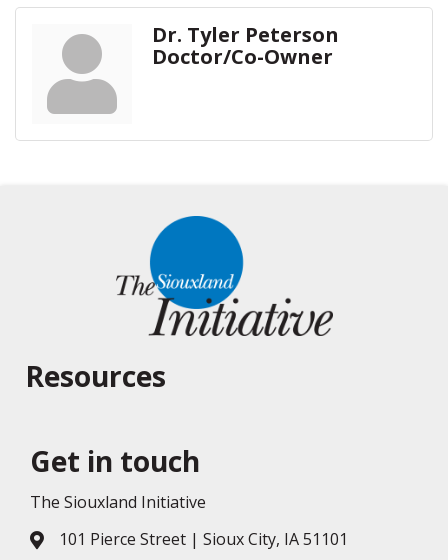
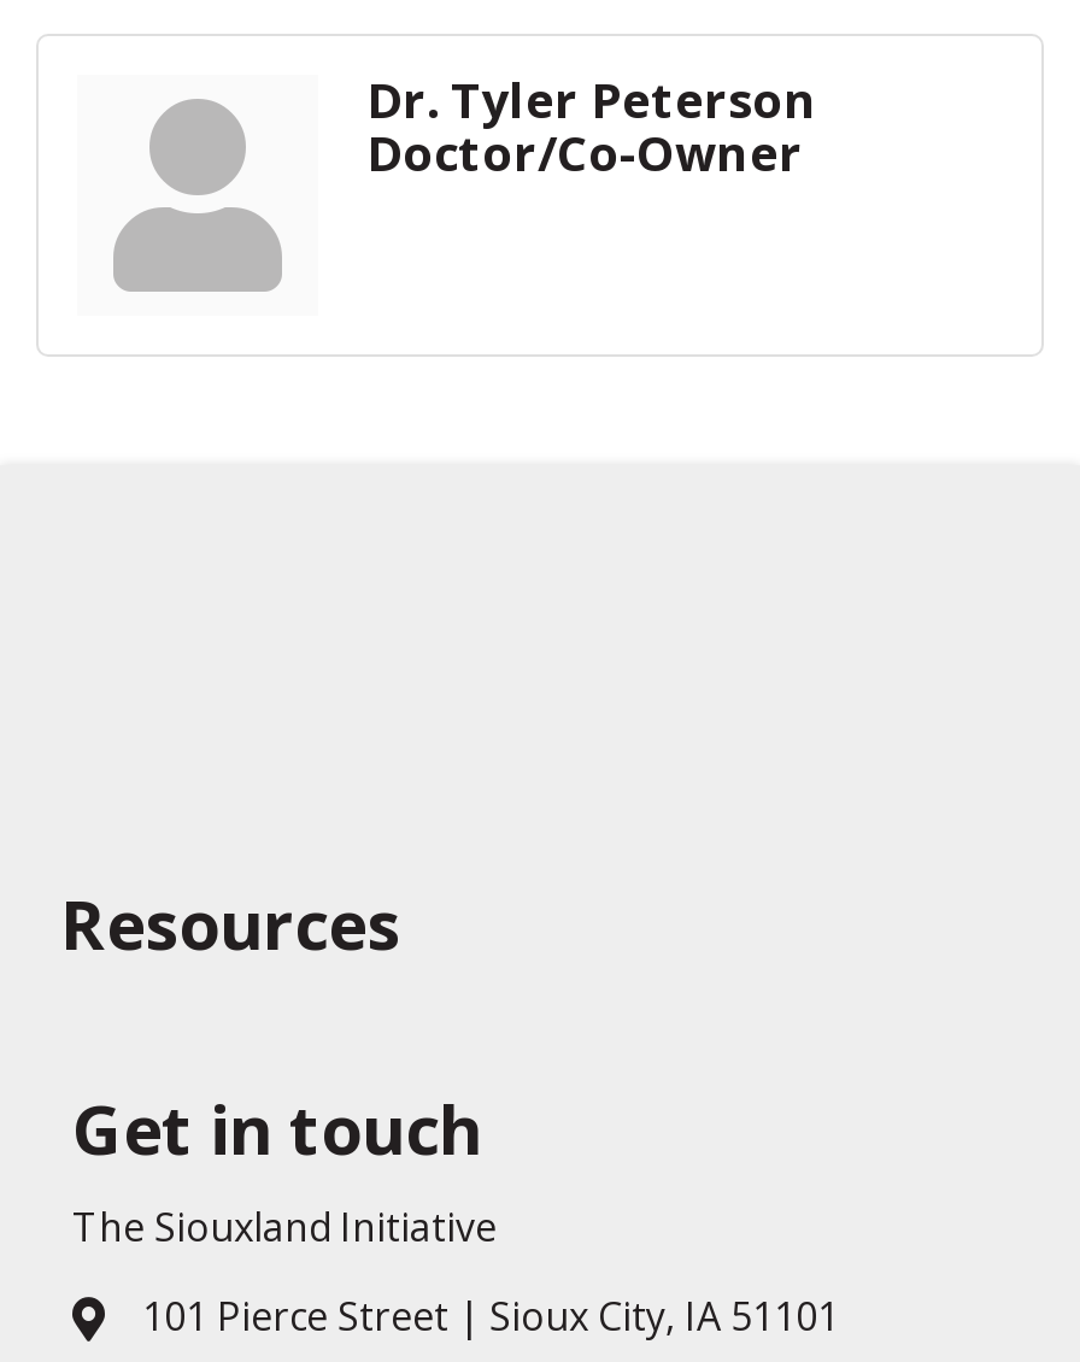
- [image]
